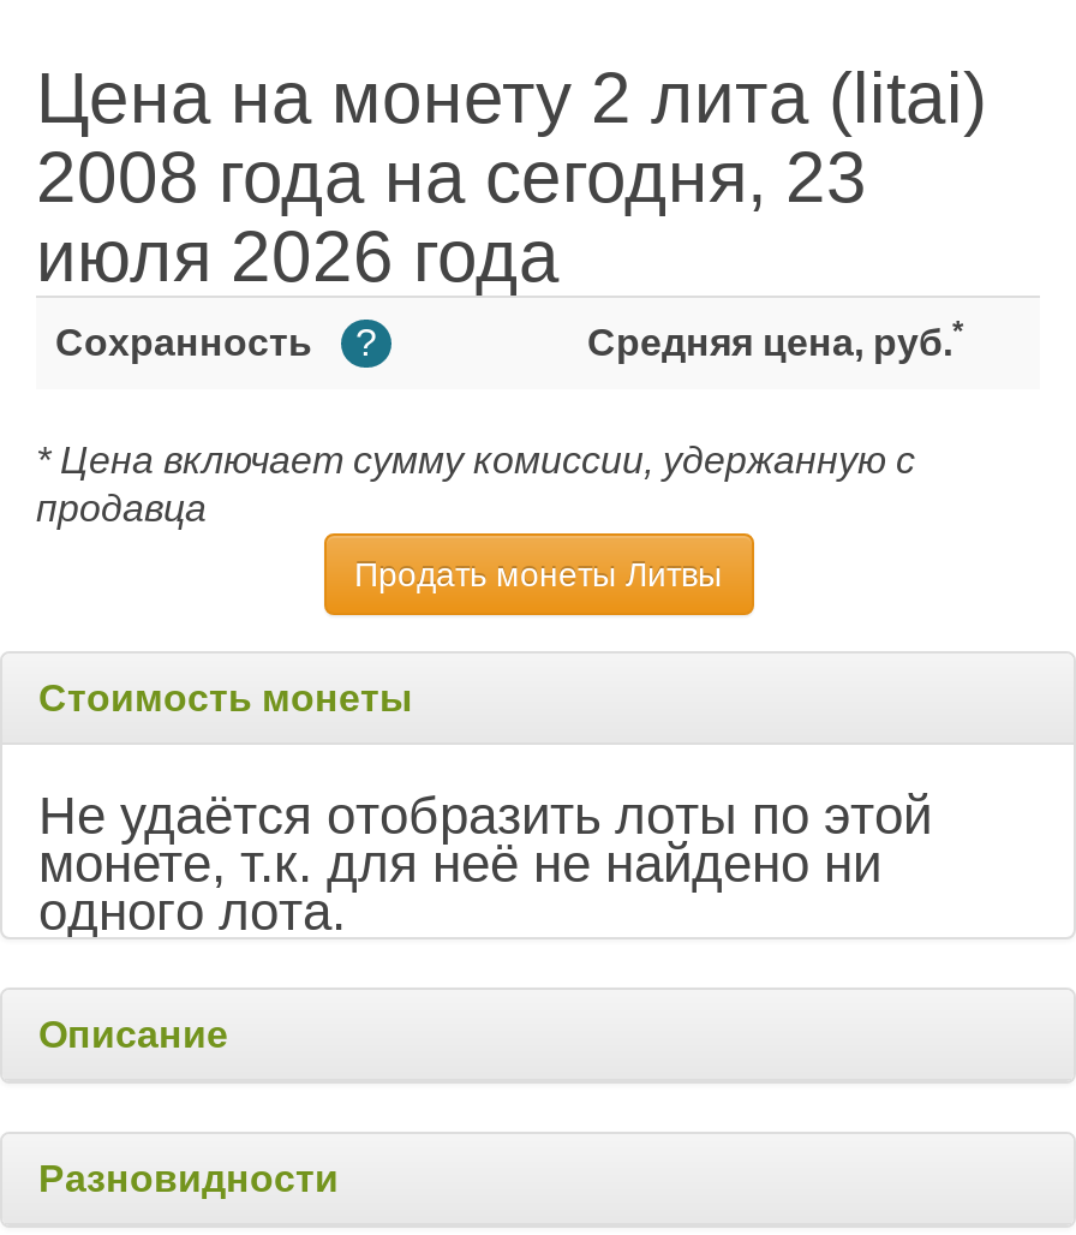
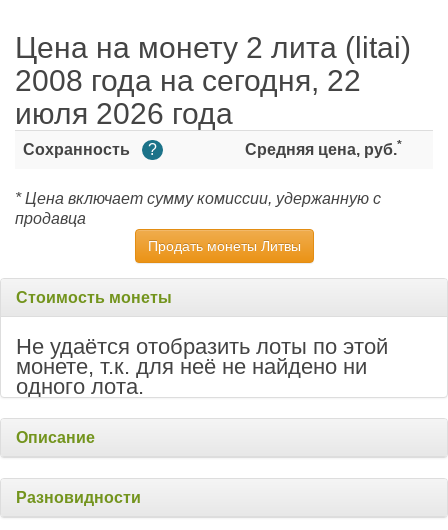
- 2008 года на сегодня, 23
+ 2008 года на сегодня, 22
